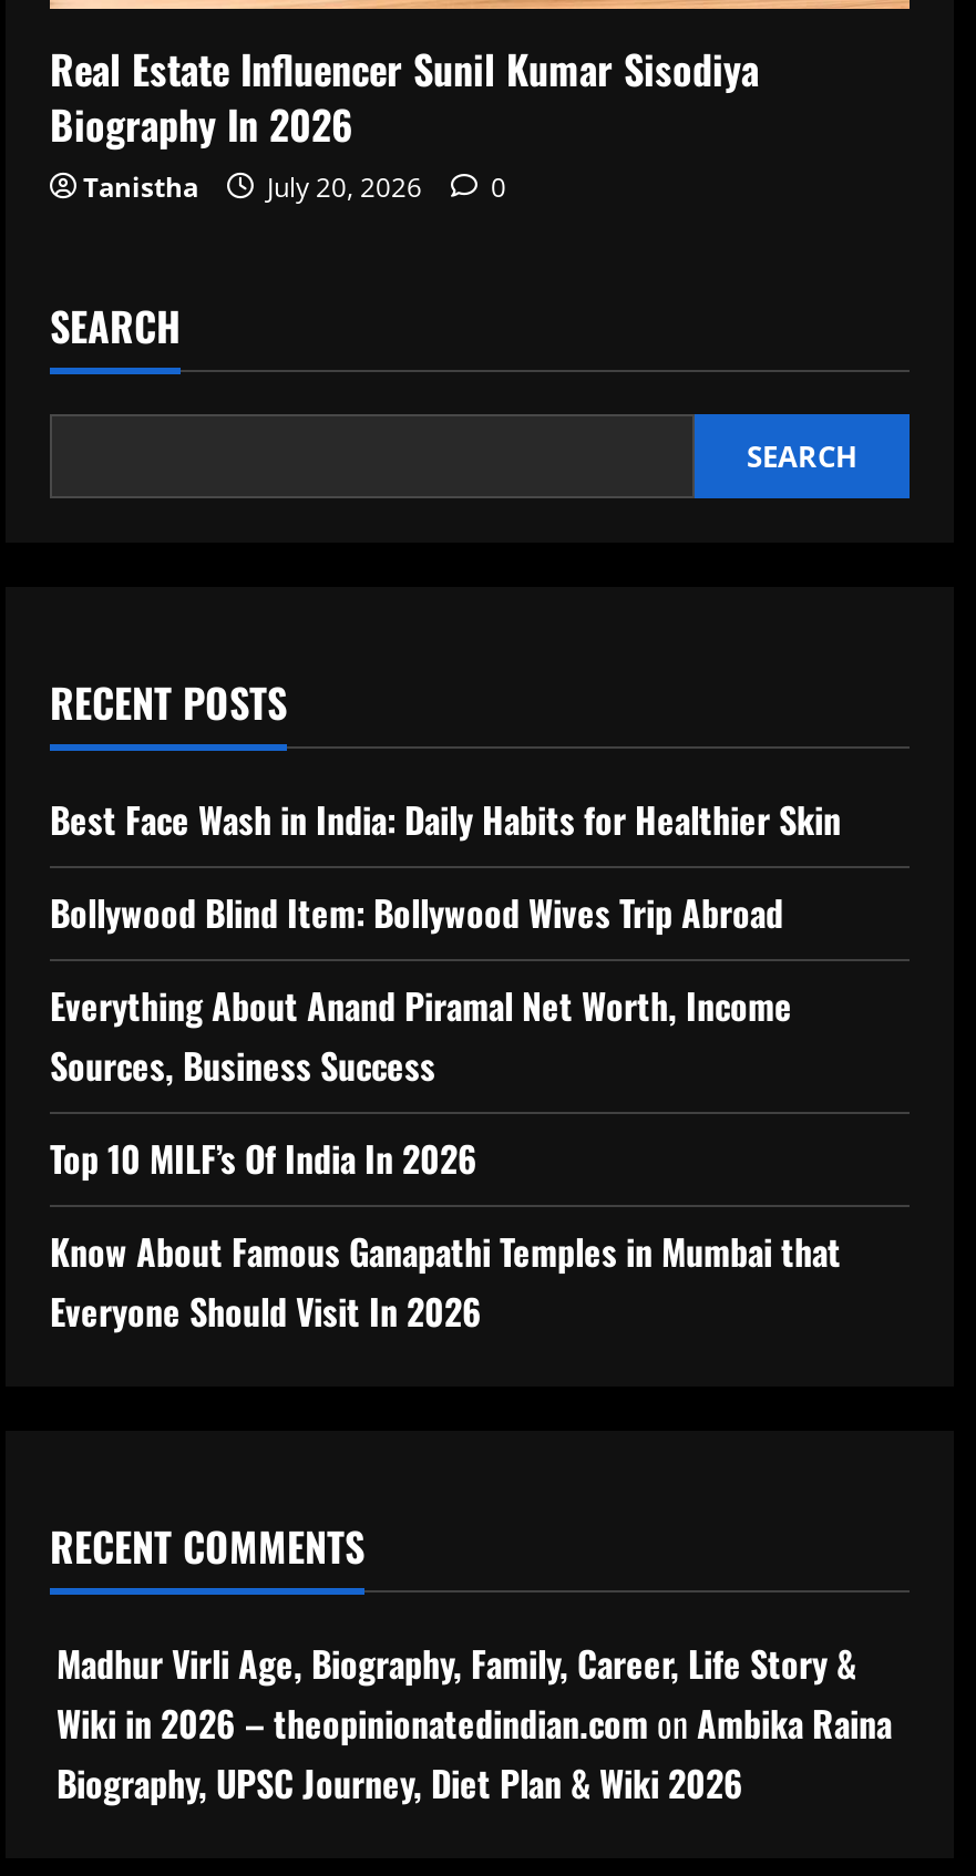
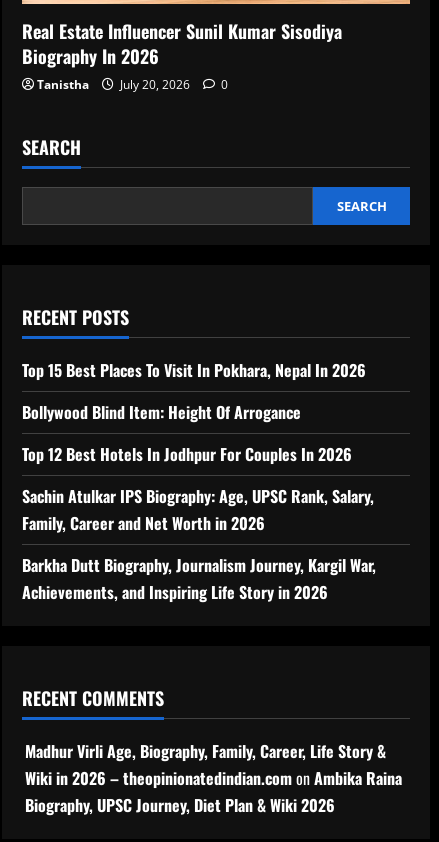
- Best Face Wash in India: Daily Habits for Healthier Skin
+ Top 15 Best Places To Visit In Pokhara, Nepal In 2026

- Bollywood Blind Item: Bollywood Wives Trip Abroad
+ Bollywood Blind Item: Height Of Arrogance

- Everything About Anand Piramal Net Worth, Income
- Sources, Business Success
+ Top 12 Best Hotels In Jodhpur For Couples In 2026

- Top 10 MILF’s Of India In 2026
+ Sachin Atulkar IPS Biography: Age, UPSC Rank, Salary,
+ Family, Career and Net Worth in 2026

- Know About Famous Ganapathi Temples in Mumbai that
- Everyone Should Visit In 2026
+ Barkha Dutt Biography, Journalism Journey, Kargil War,
+ Achievements, and Inspiring Life Story in 2026
